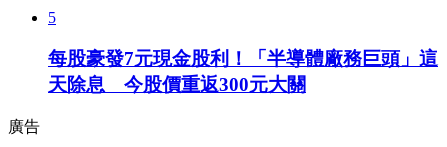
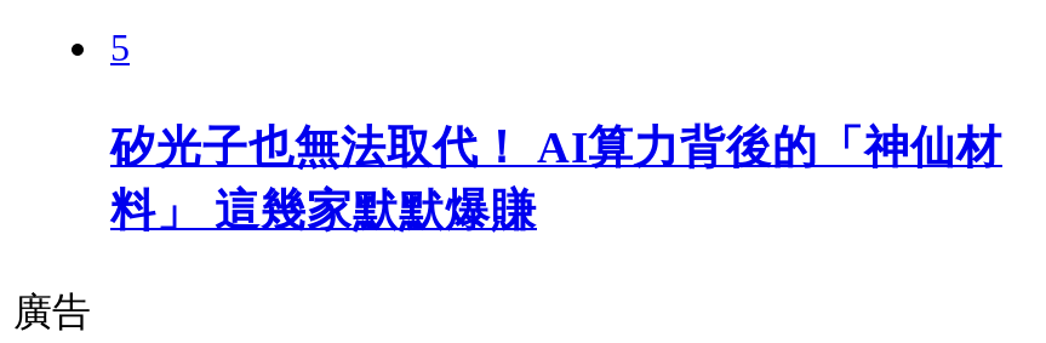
- 每股豪發7元現金股利！「半導體廠務巨頭」這
- 天除息 今股價重返300元大關
+ 矽光子也無法取代！ AI算力背後的「神仙材
+ 料」 這幾家默默爆賺
